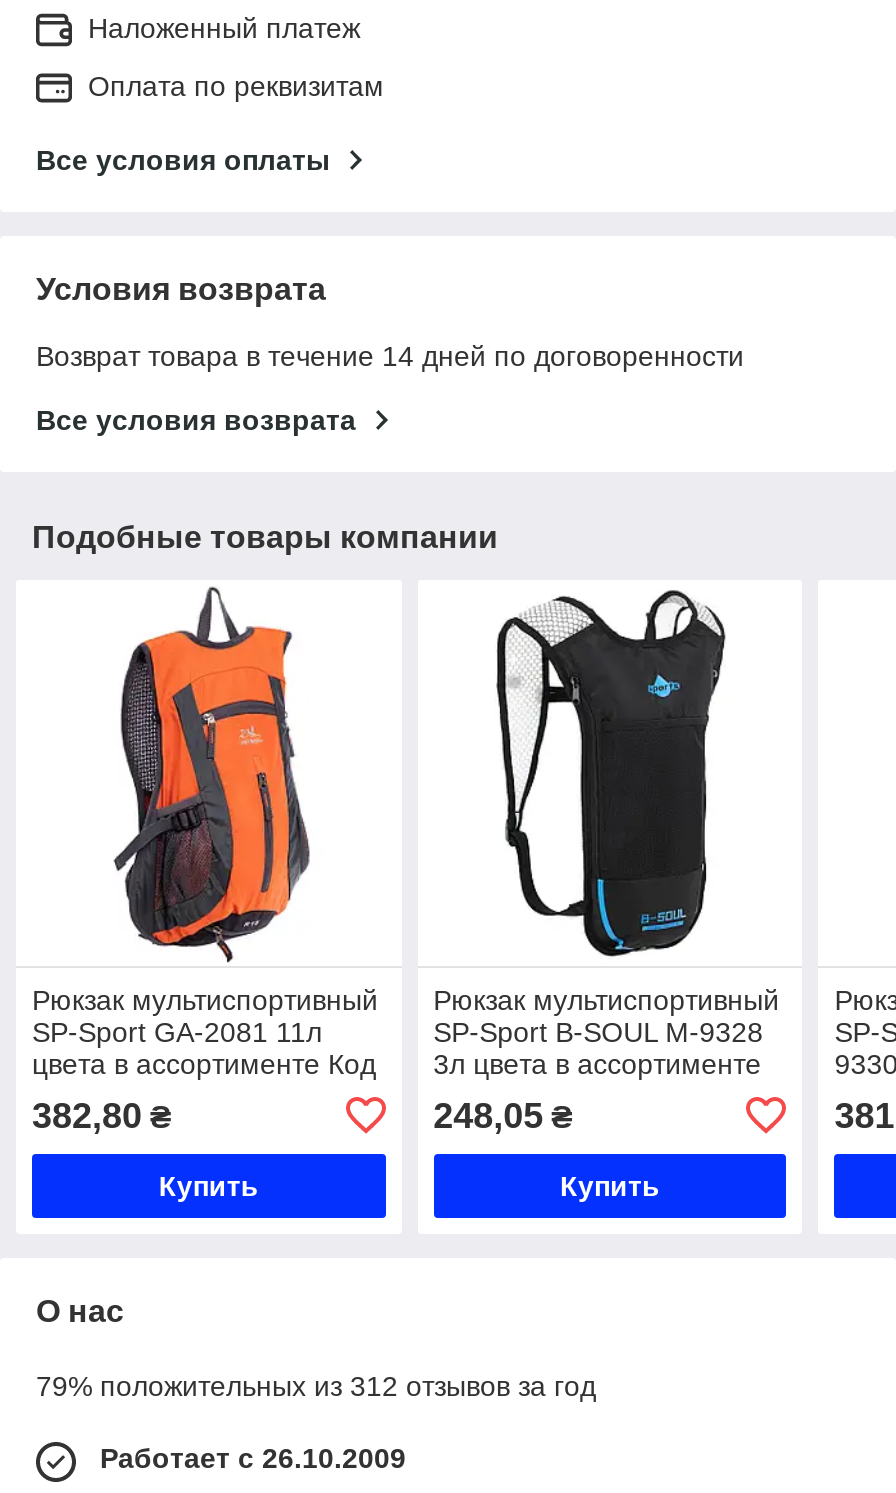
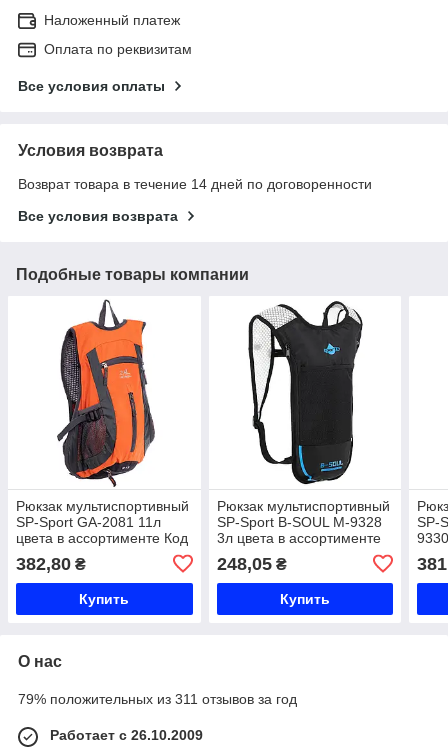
- 79% положительных из 312 отзывов за год
+ 79% положительных из 311 отзывов за год
